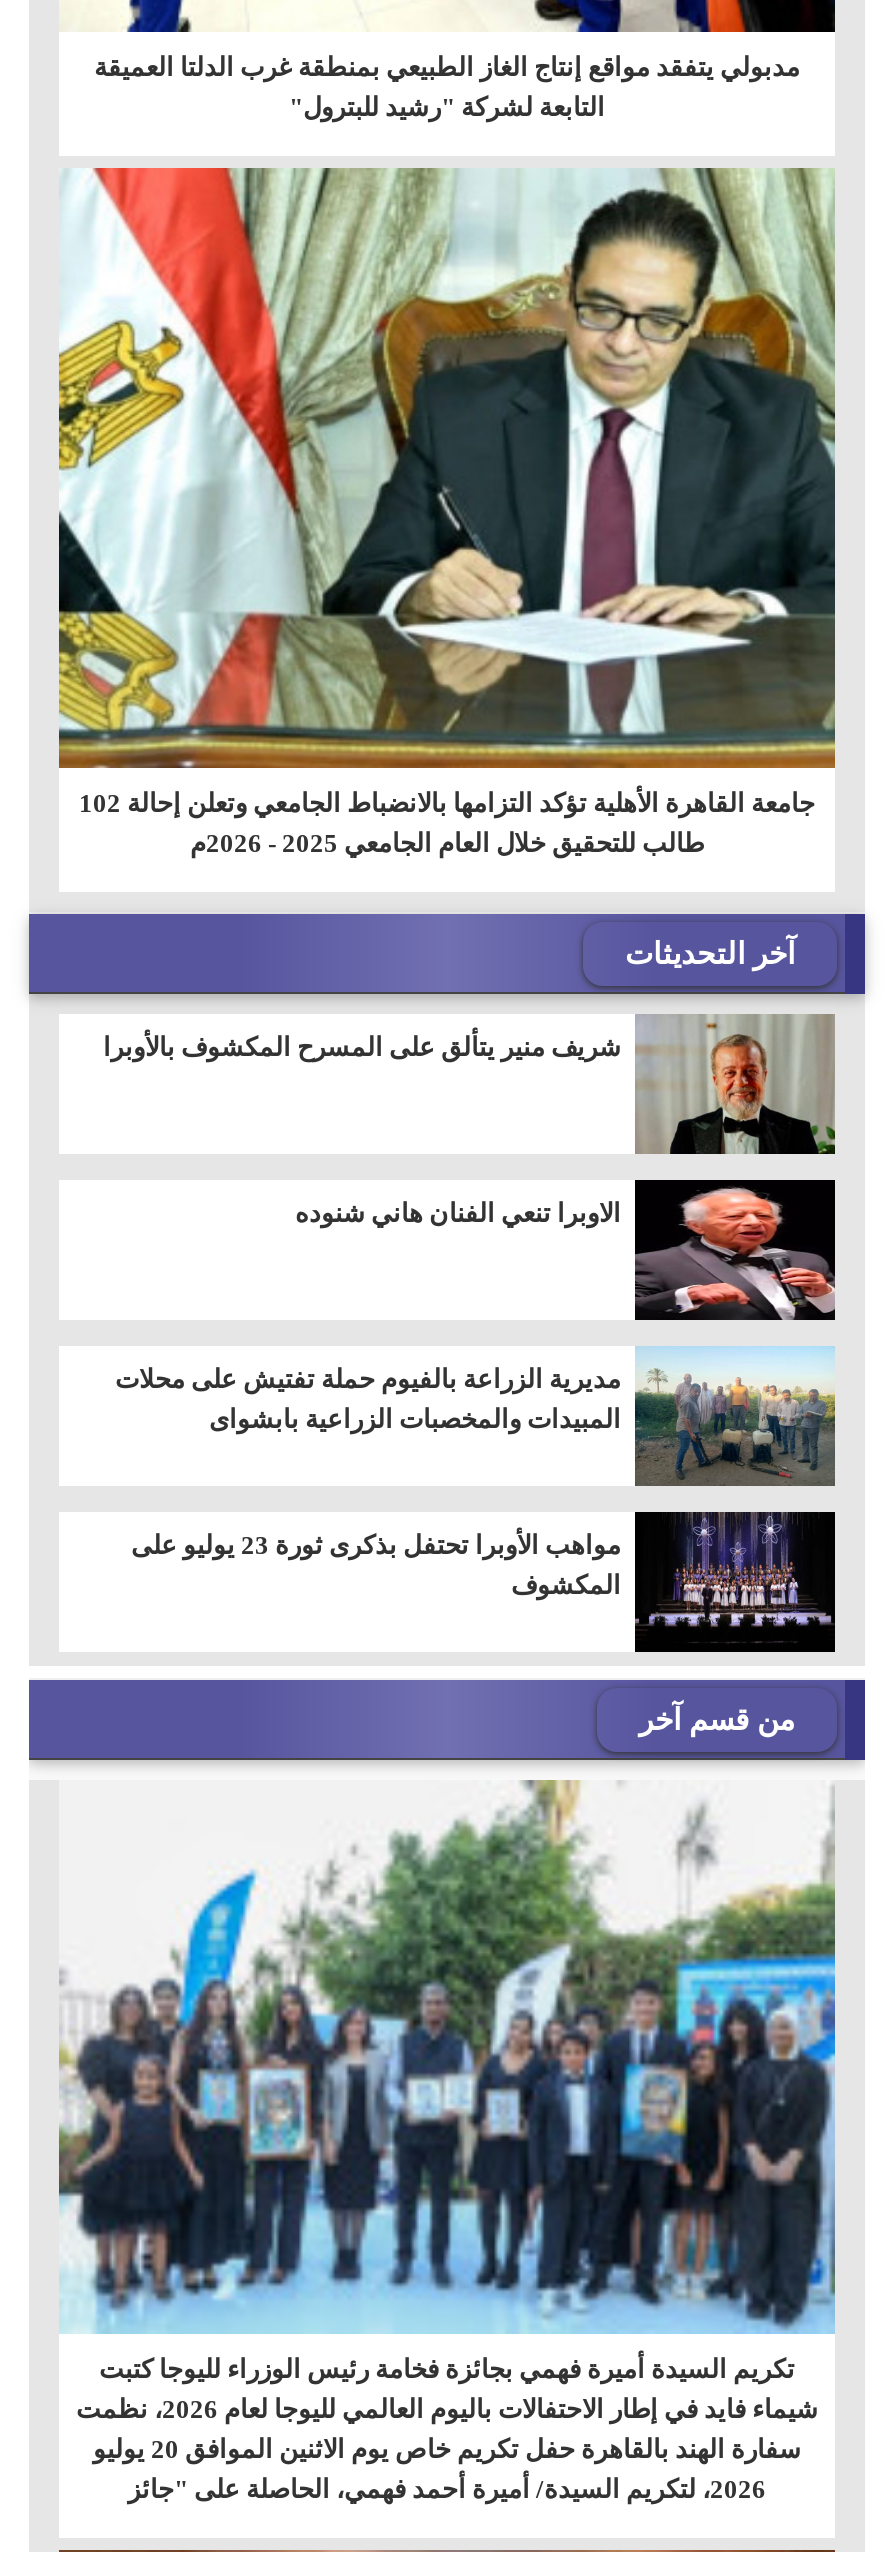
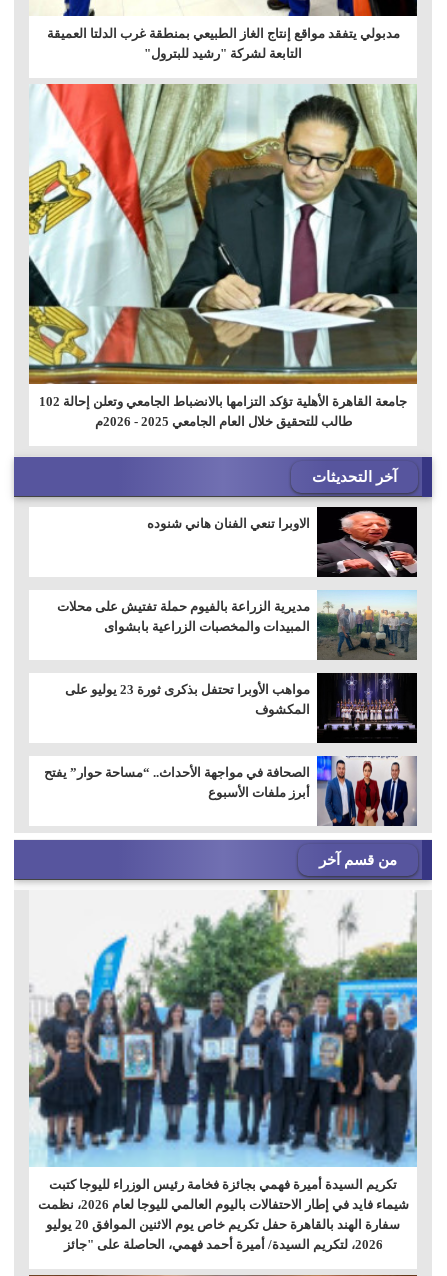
- [image]
- شريف منير يتألق على المسرح المكشوف بالأوبرا

moved up: [image] | الاوبرا تنعي الفنان هاني شنوده | مديرية الزراعة بالفيوم حملة تفتيش على محلات | المبيدات والمخصبات الزراعية بابشواى | المكشوف

+ [image]
+ الصحافة في مواجهة الأحداث.. “مساحة حوار” يفتح
+ أبرز ملفات الأسبوع
